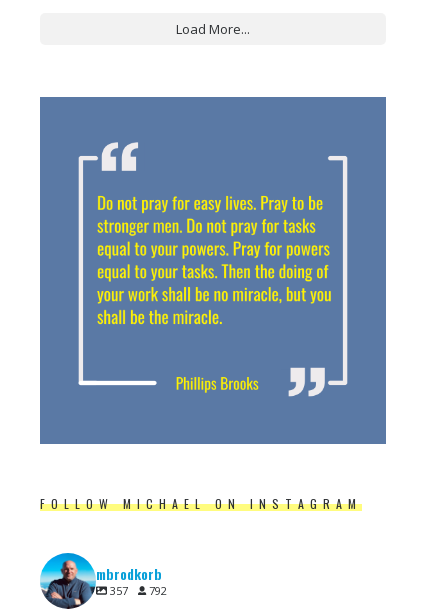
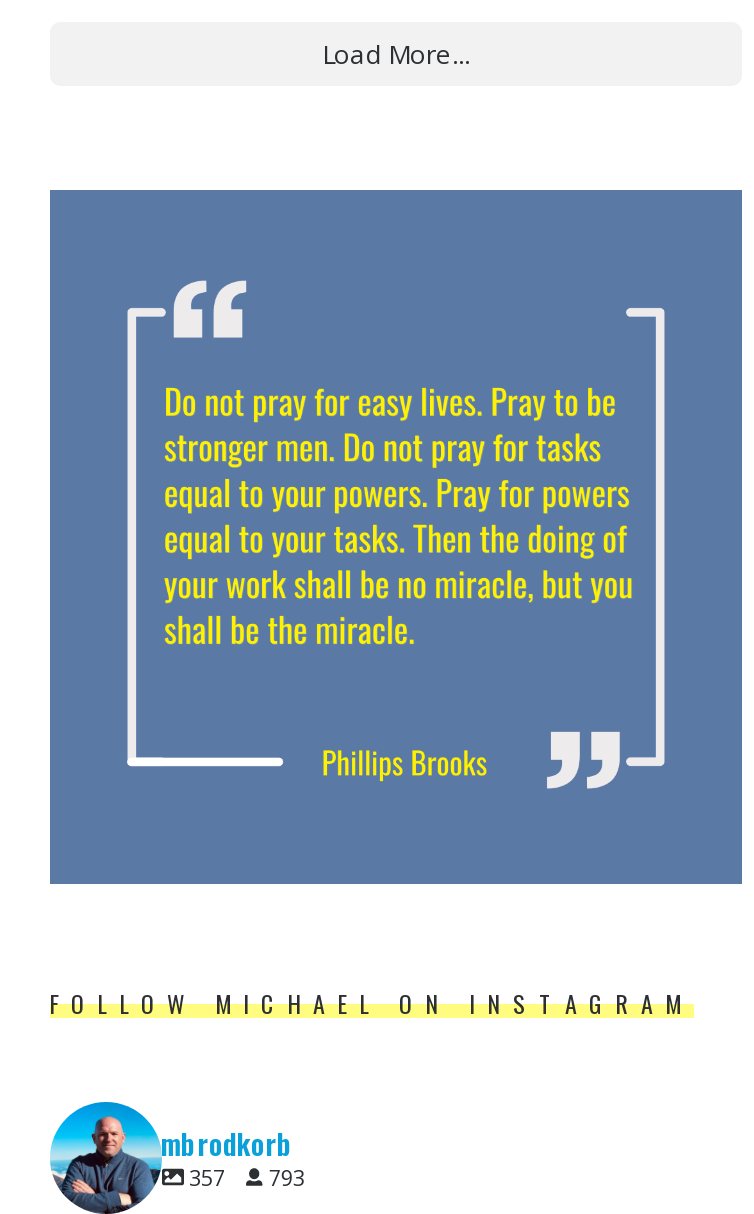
- 357 792
+ 357 793
